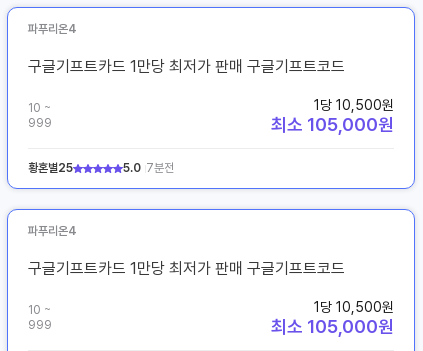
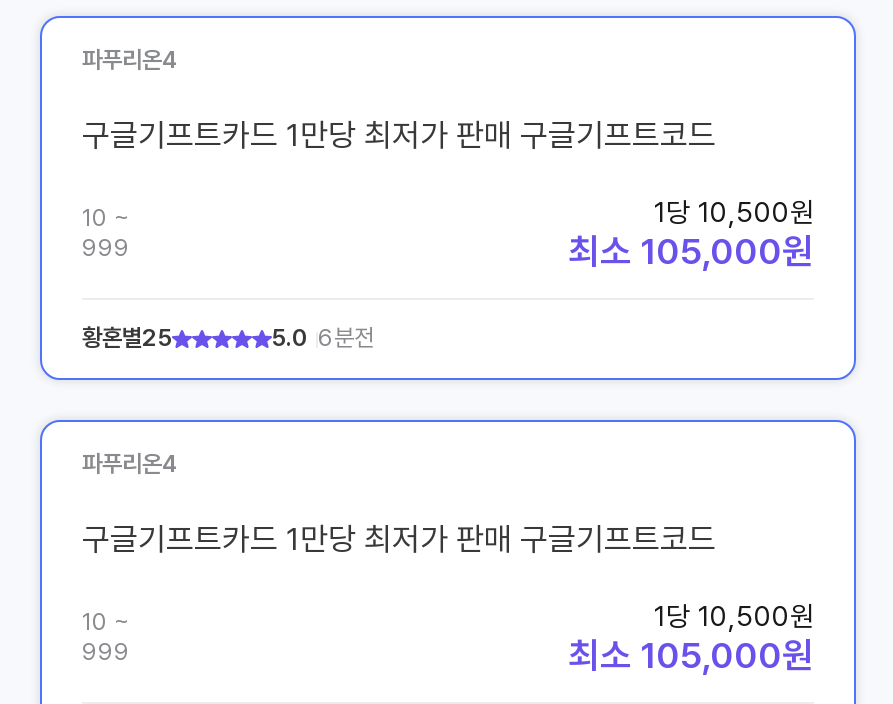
- 5.0 7분전
+ 5.0 6분전
